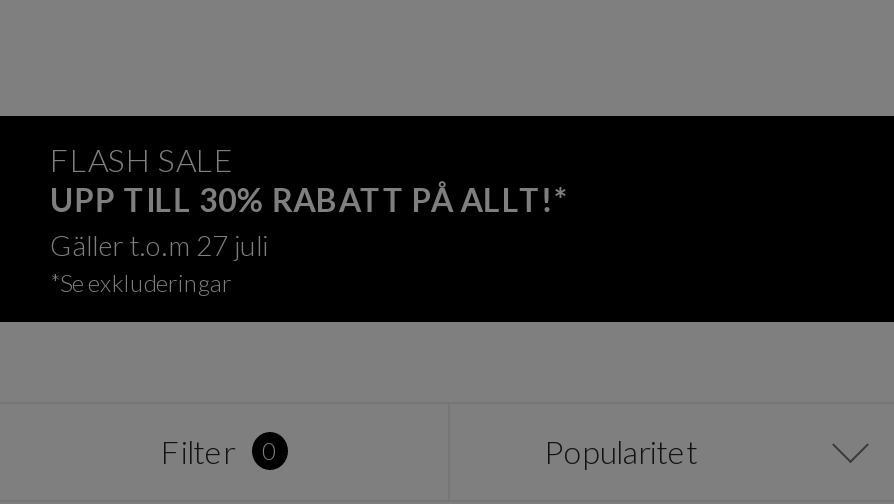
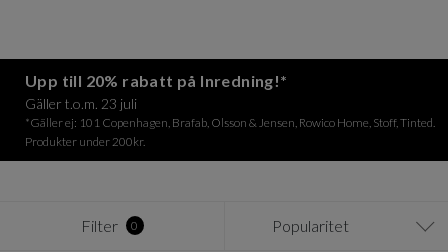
- FLASH SALE
- UPP TILL 30% RABATT PÅ ALLT!*
- Gäller t.o.m 27 juli
- *Se exkluderingar
+ Upp till 20% rabatt på Inredning!*
+ Gäller t.o.m. 23 juli
+ *Gäller ej: 101 Copenhagen, Brafab, Olsson & Jensen, Rowico Home, Stoff, Tinted.
+ Produkter under 200kr.
